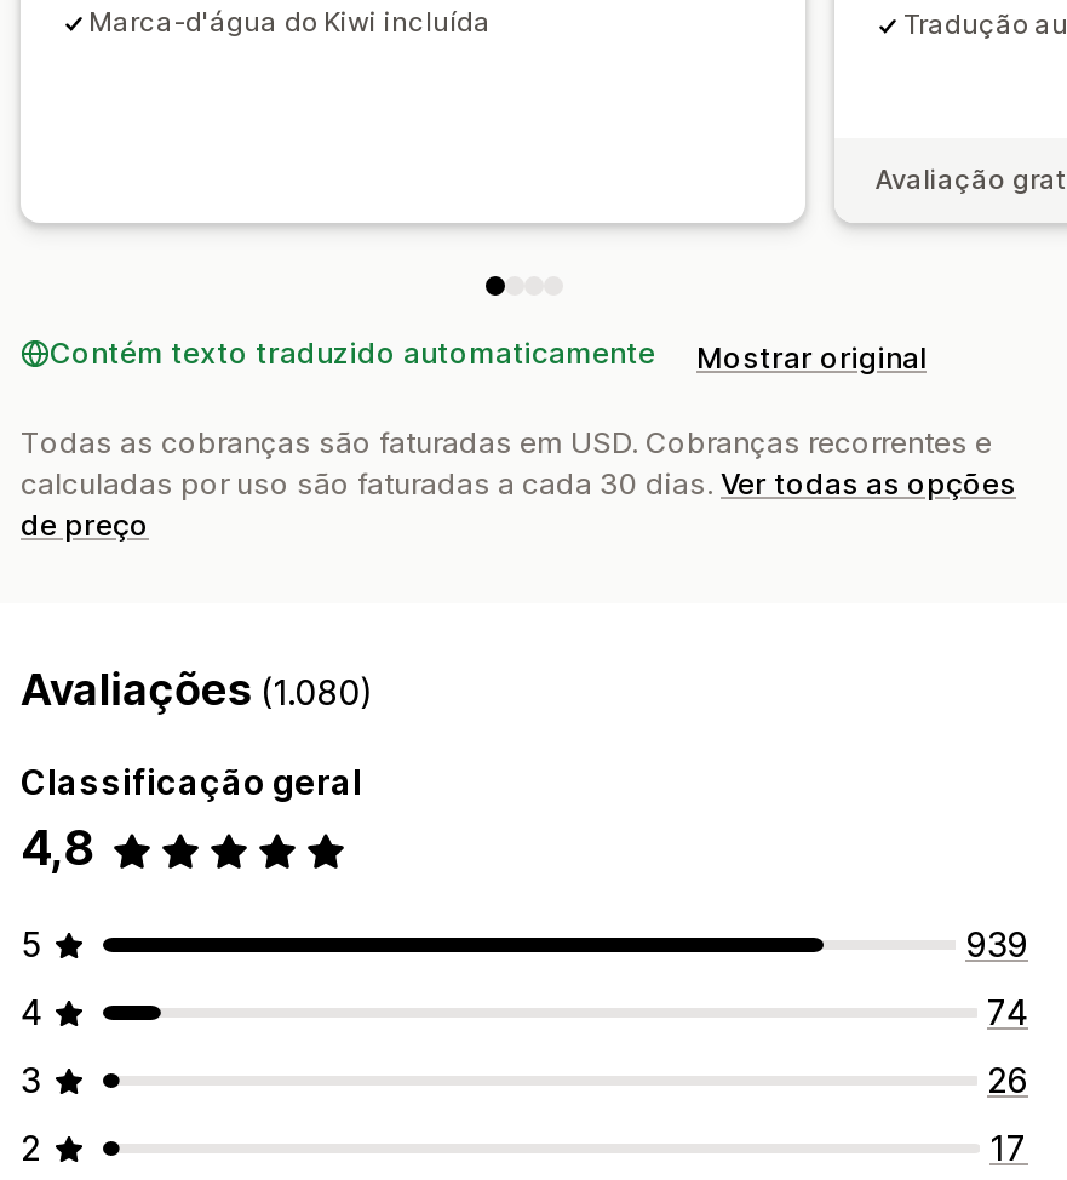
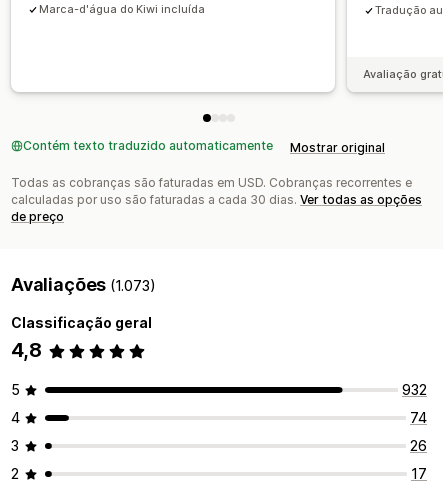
- Avaliações (1.080)
+ Avaliações (1.073)

- 939
+ 932
